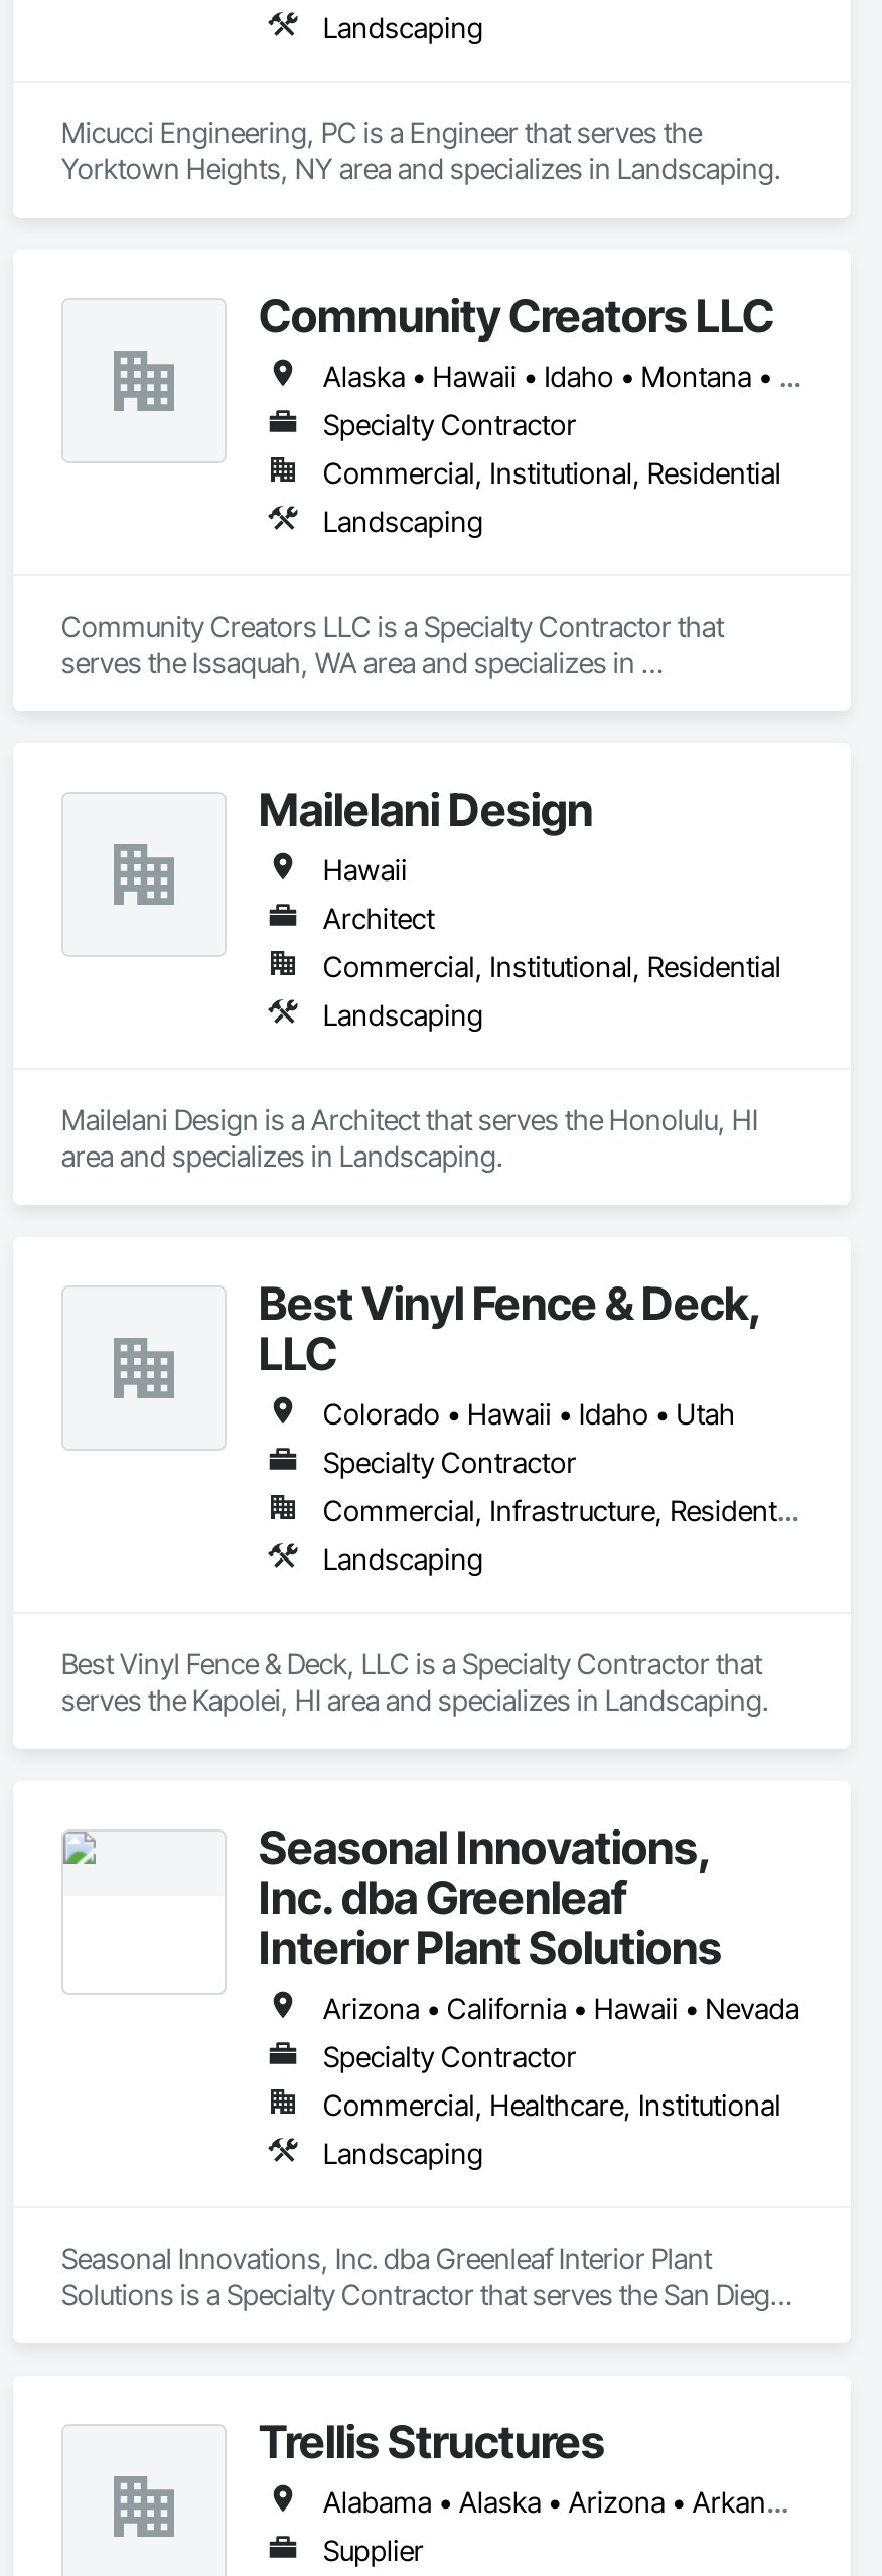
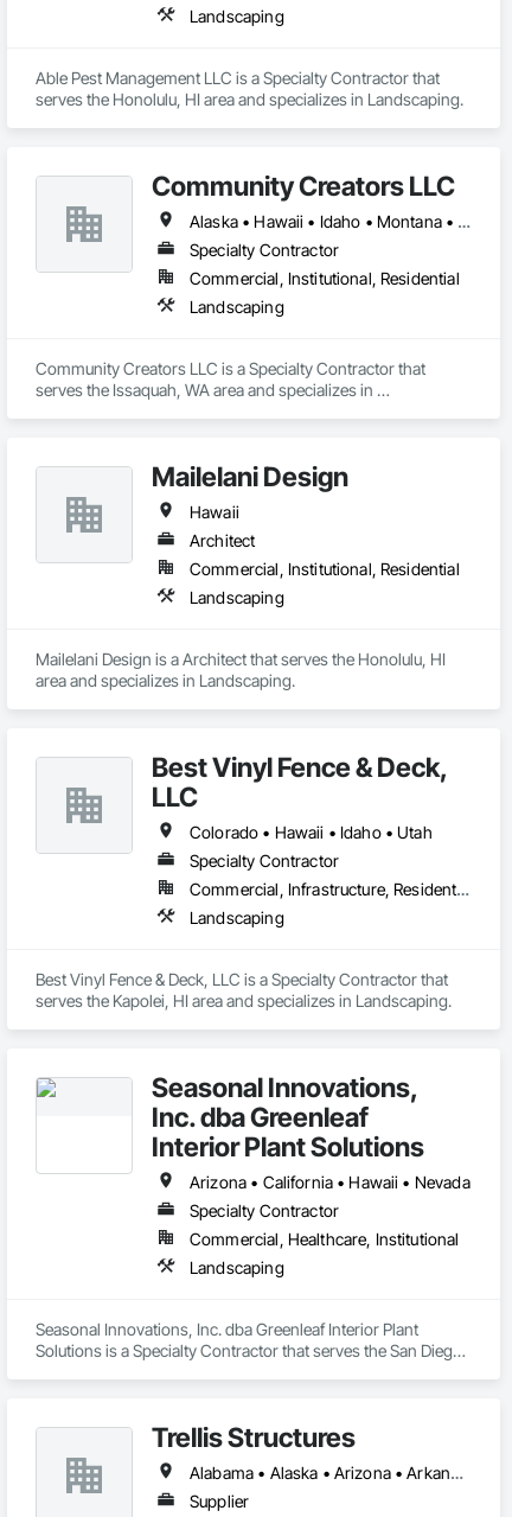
- Micucci Engineering, PC is a Engineer that serves the
- Yorktown Heights, NY area and specializes in Landscaping.
+ Able Pest Management LLC is a Specialty Contractor that
+ serves the Honolulu, HI area and specializes in Landscaping.
